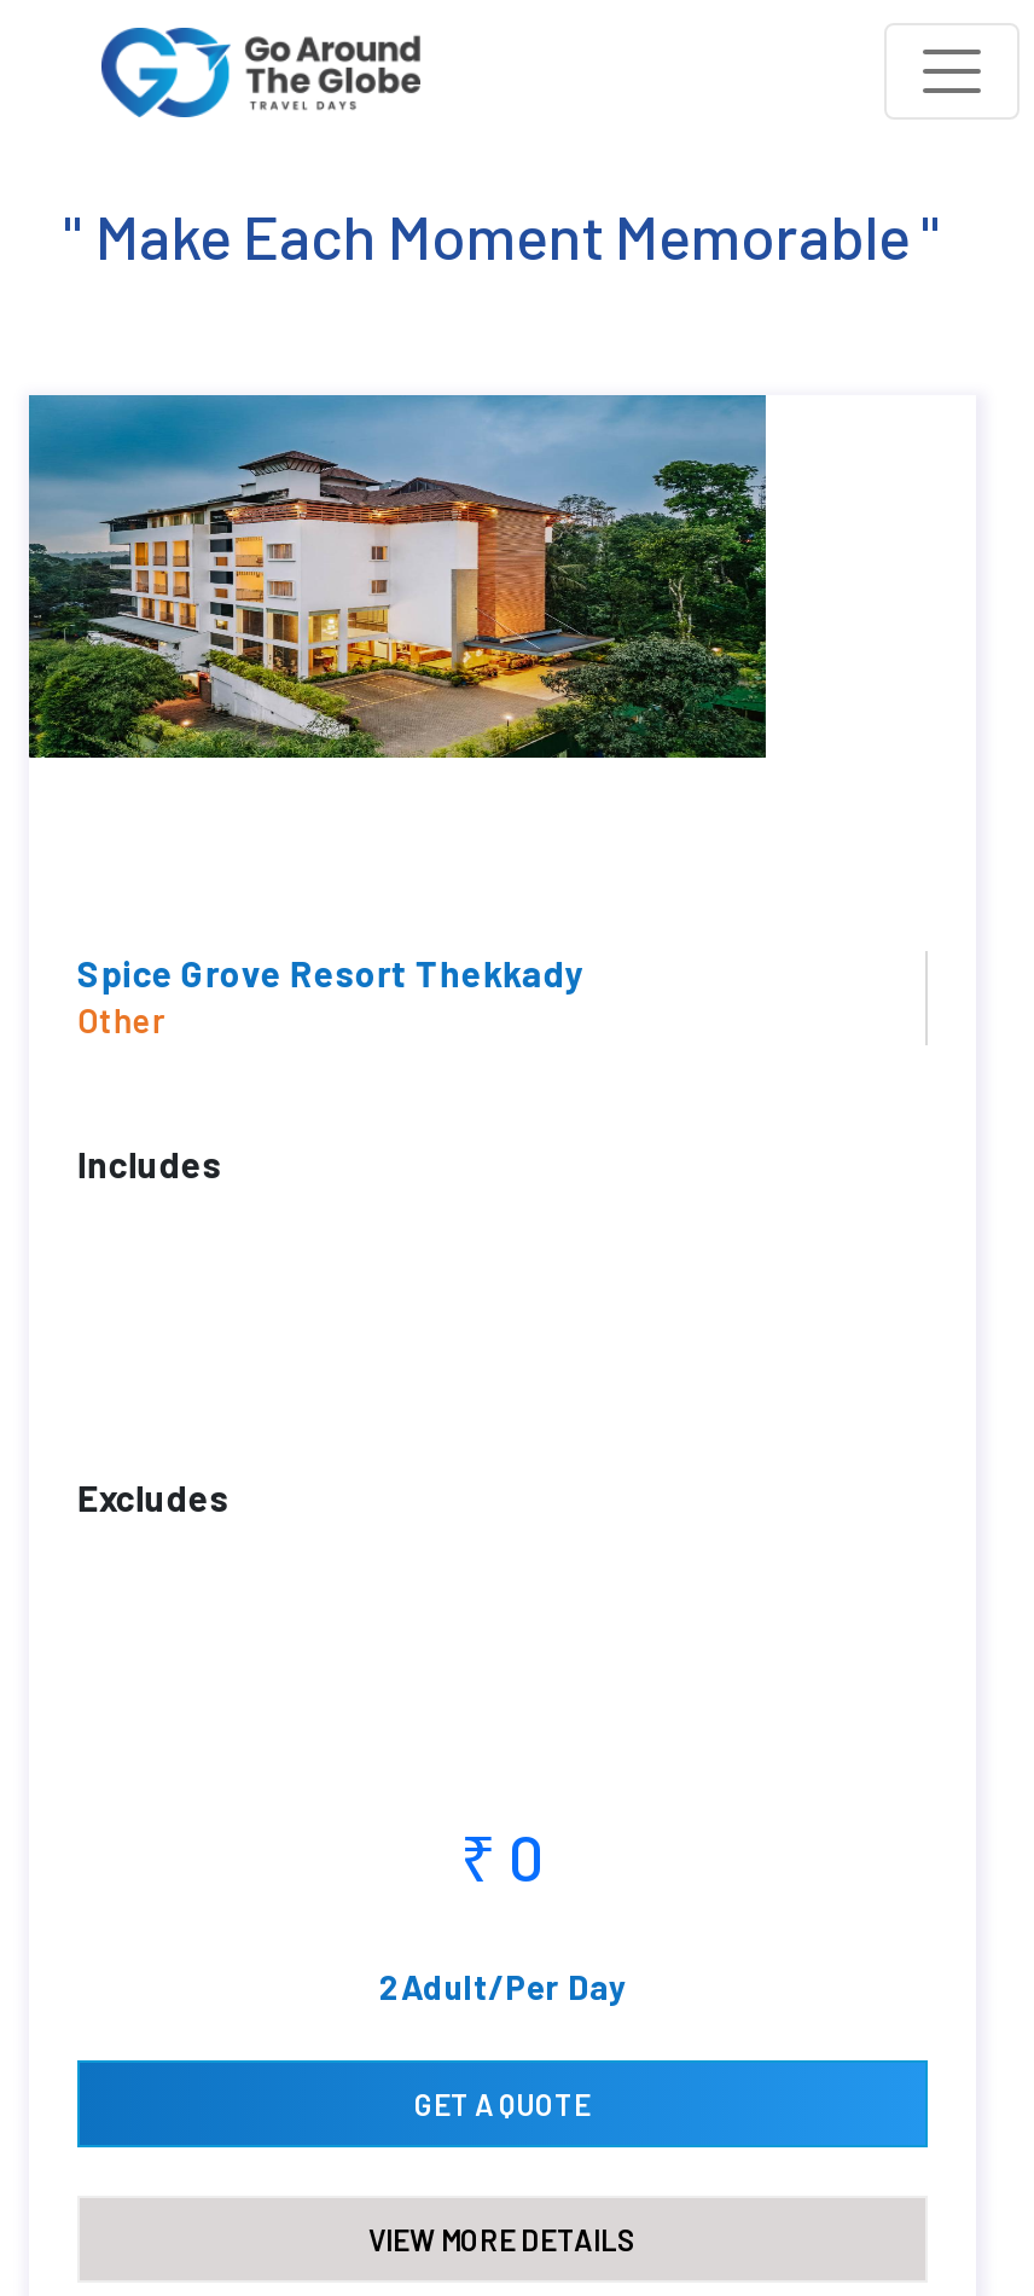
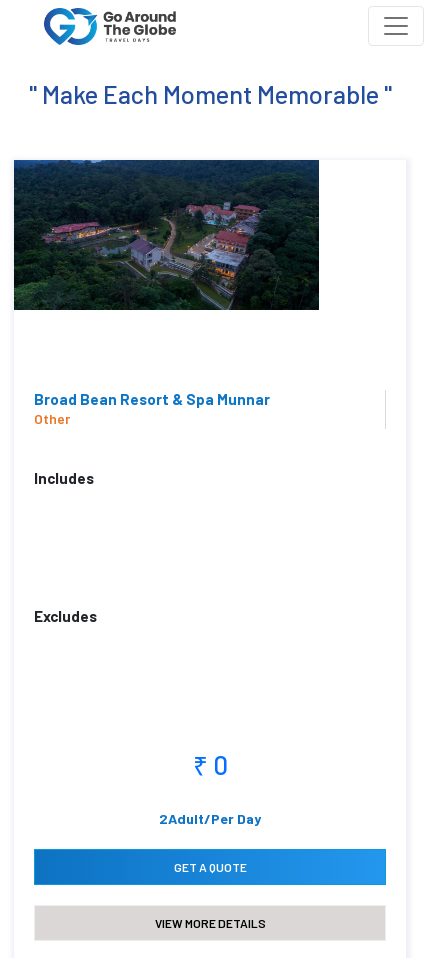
- [image]
+ [image]

- Spice Grove Resort Thekkady
+ Broad Bean Resort & Spa Munnar
